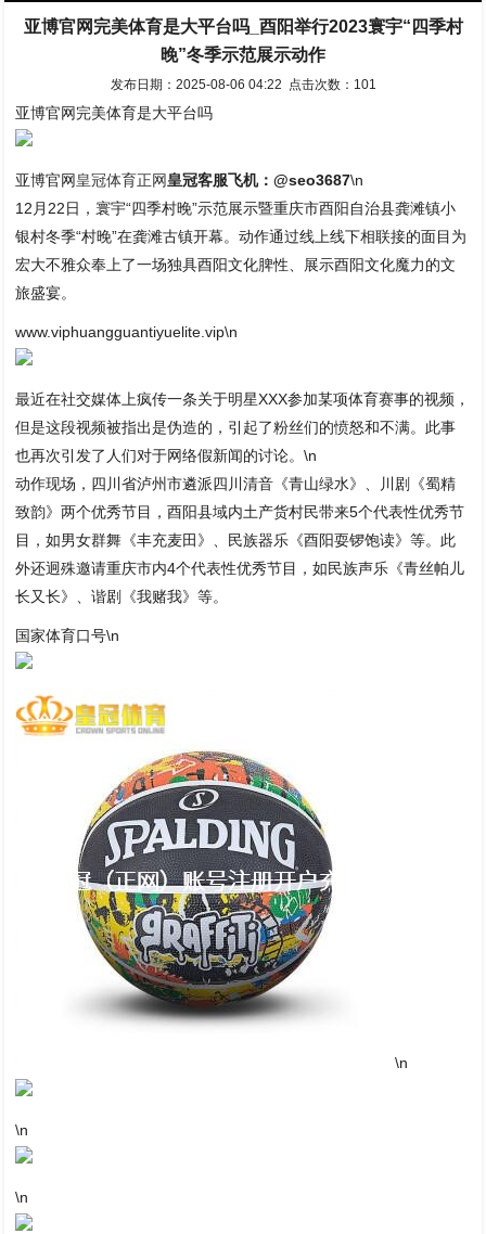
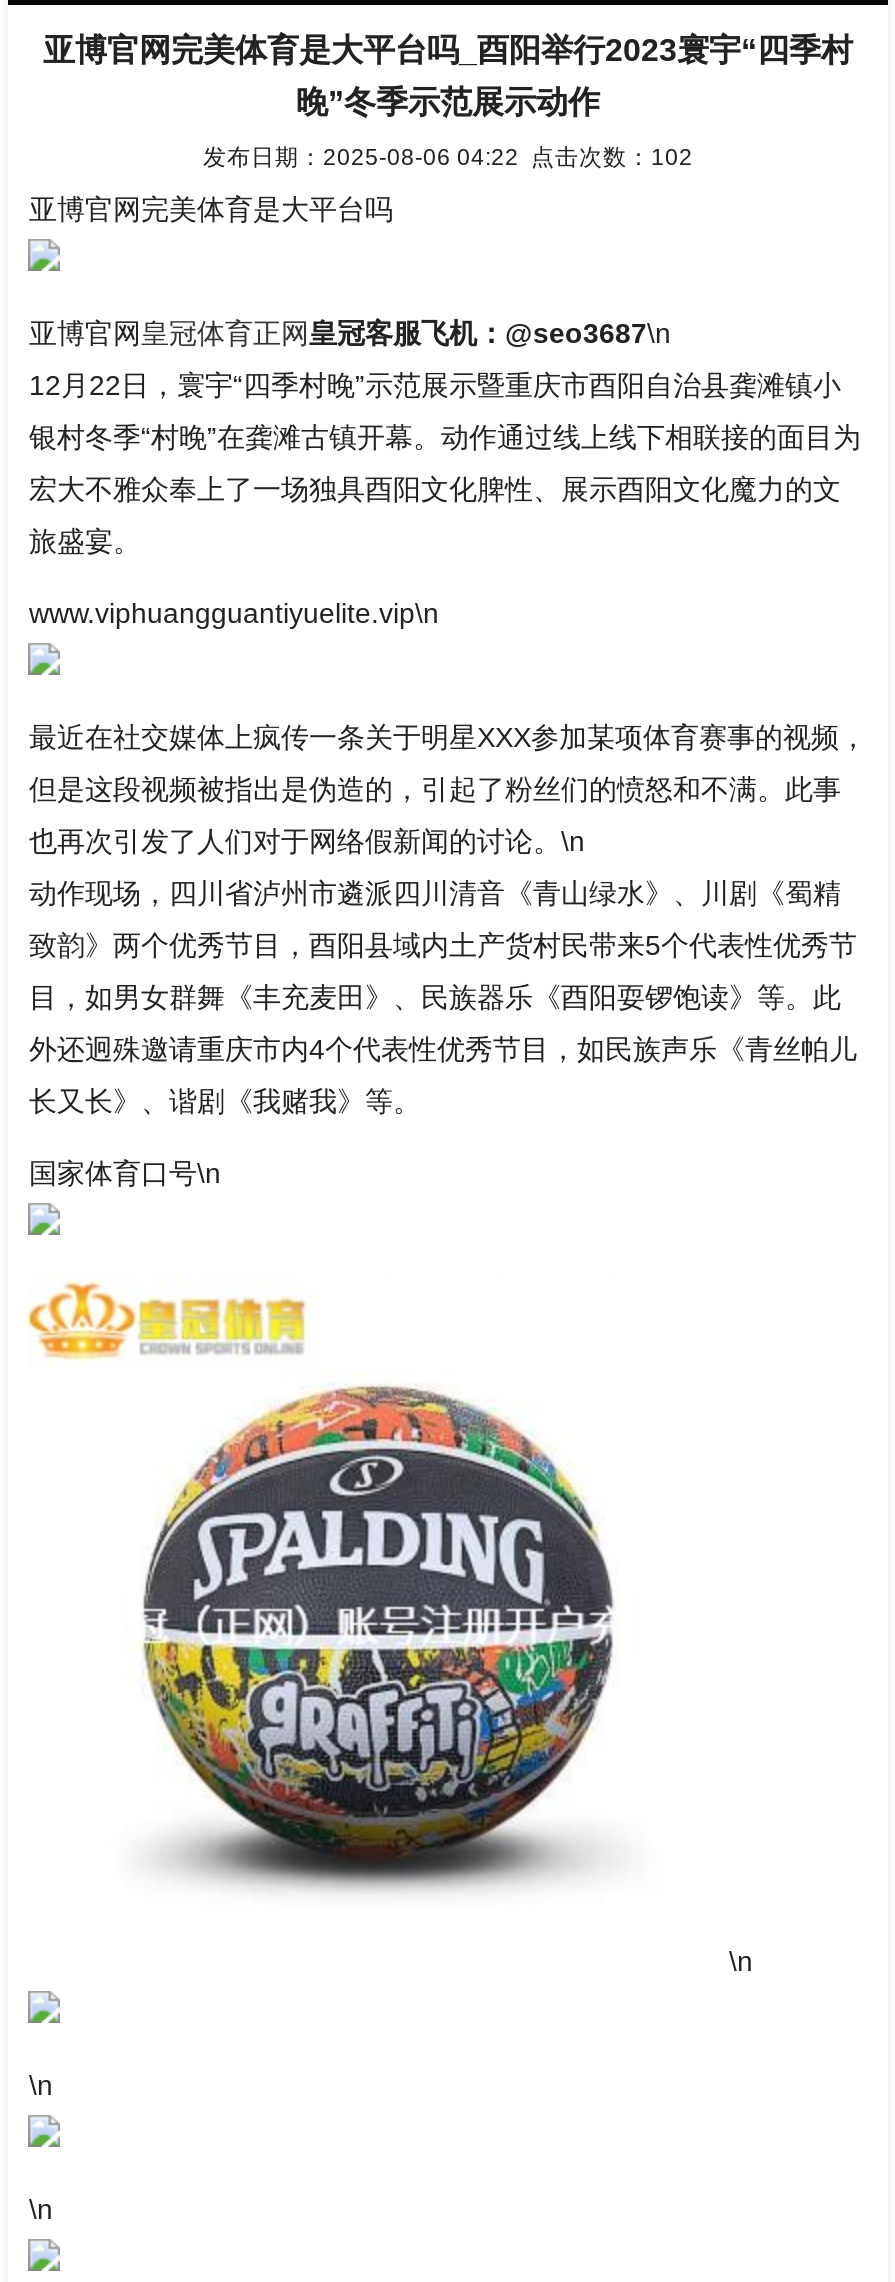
- 发布日期：2025-08-06 04:22 点击次数：101
+ 发布日期：2025-08-06 04:22 点击次数：102
